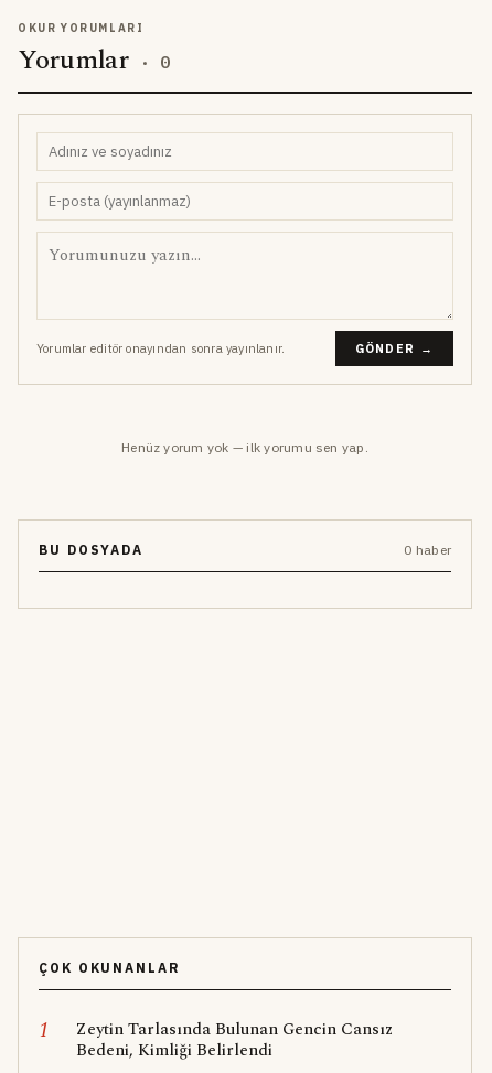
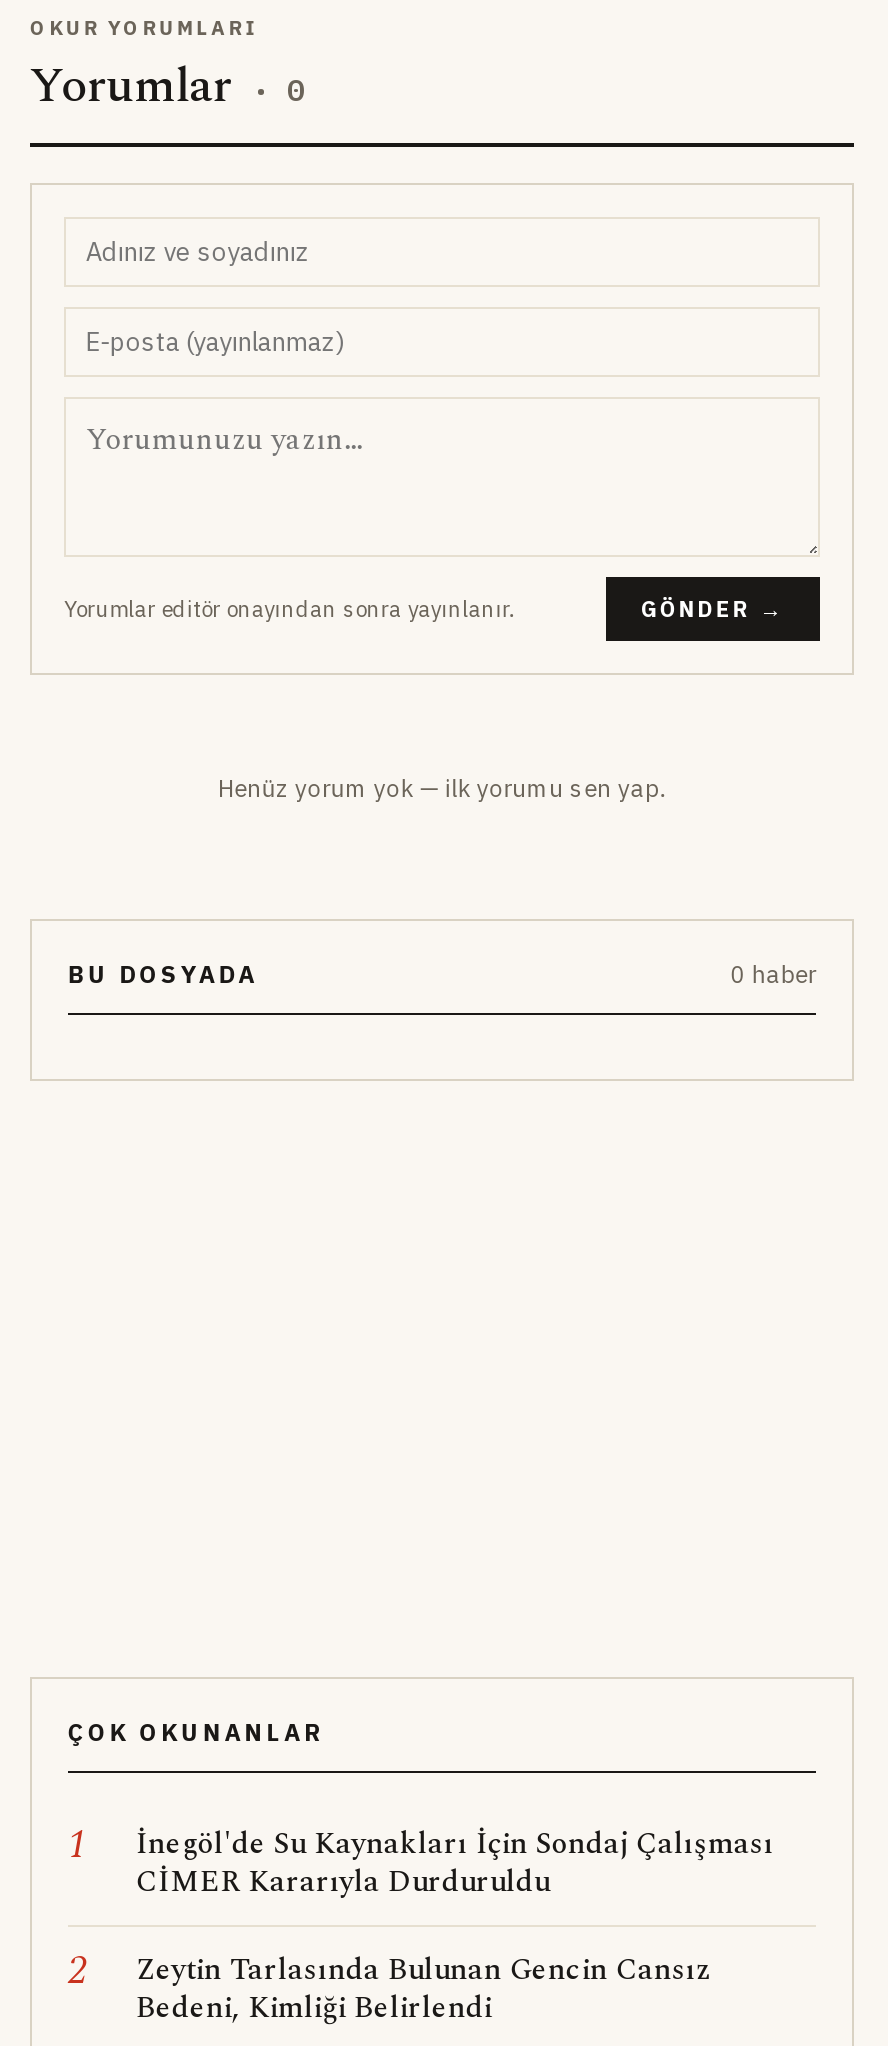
+ İnegöl'de Su Kaynakları İçin Sondaj Çalışması
+ CİMER Kararıyla Durduruldu
+ 2
